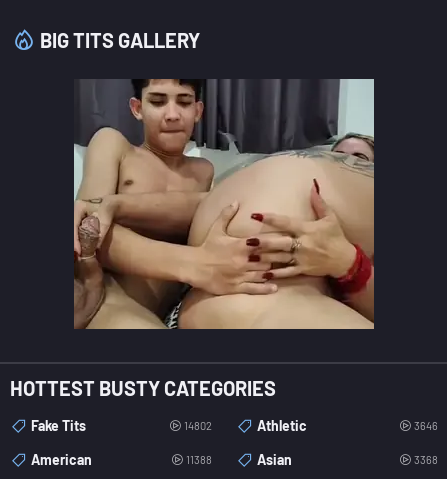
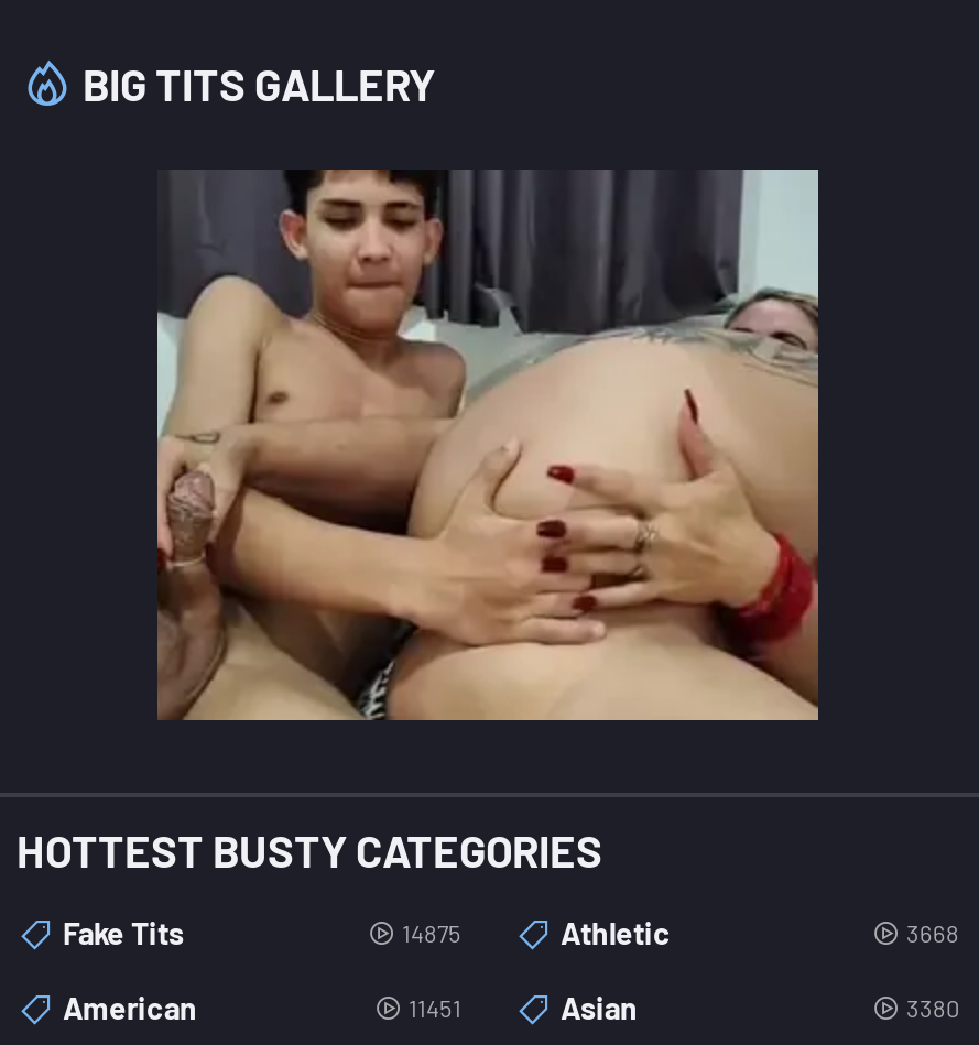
- 14802
+ 14875

- 3646
+ 3668

- 11388
+ 11451

- 3368
+ 3380
